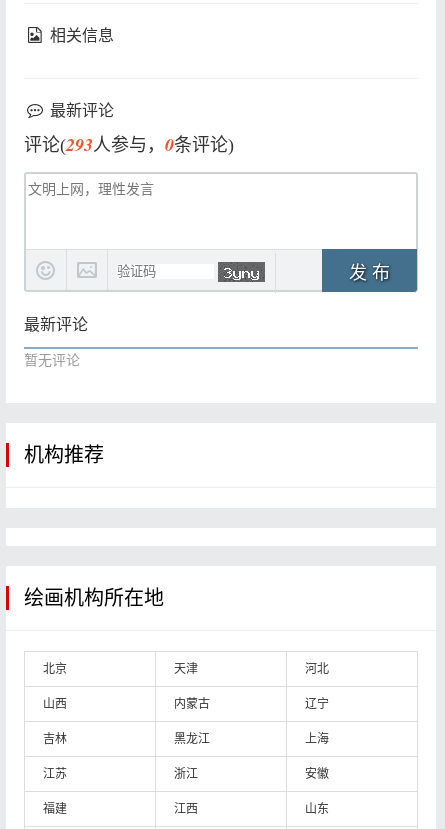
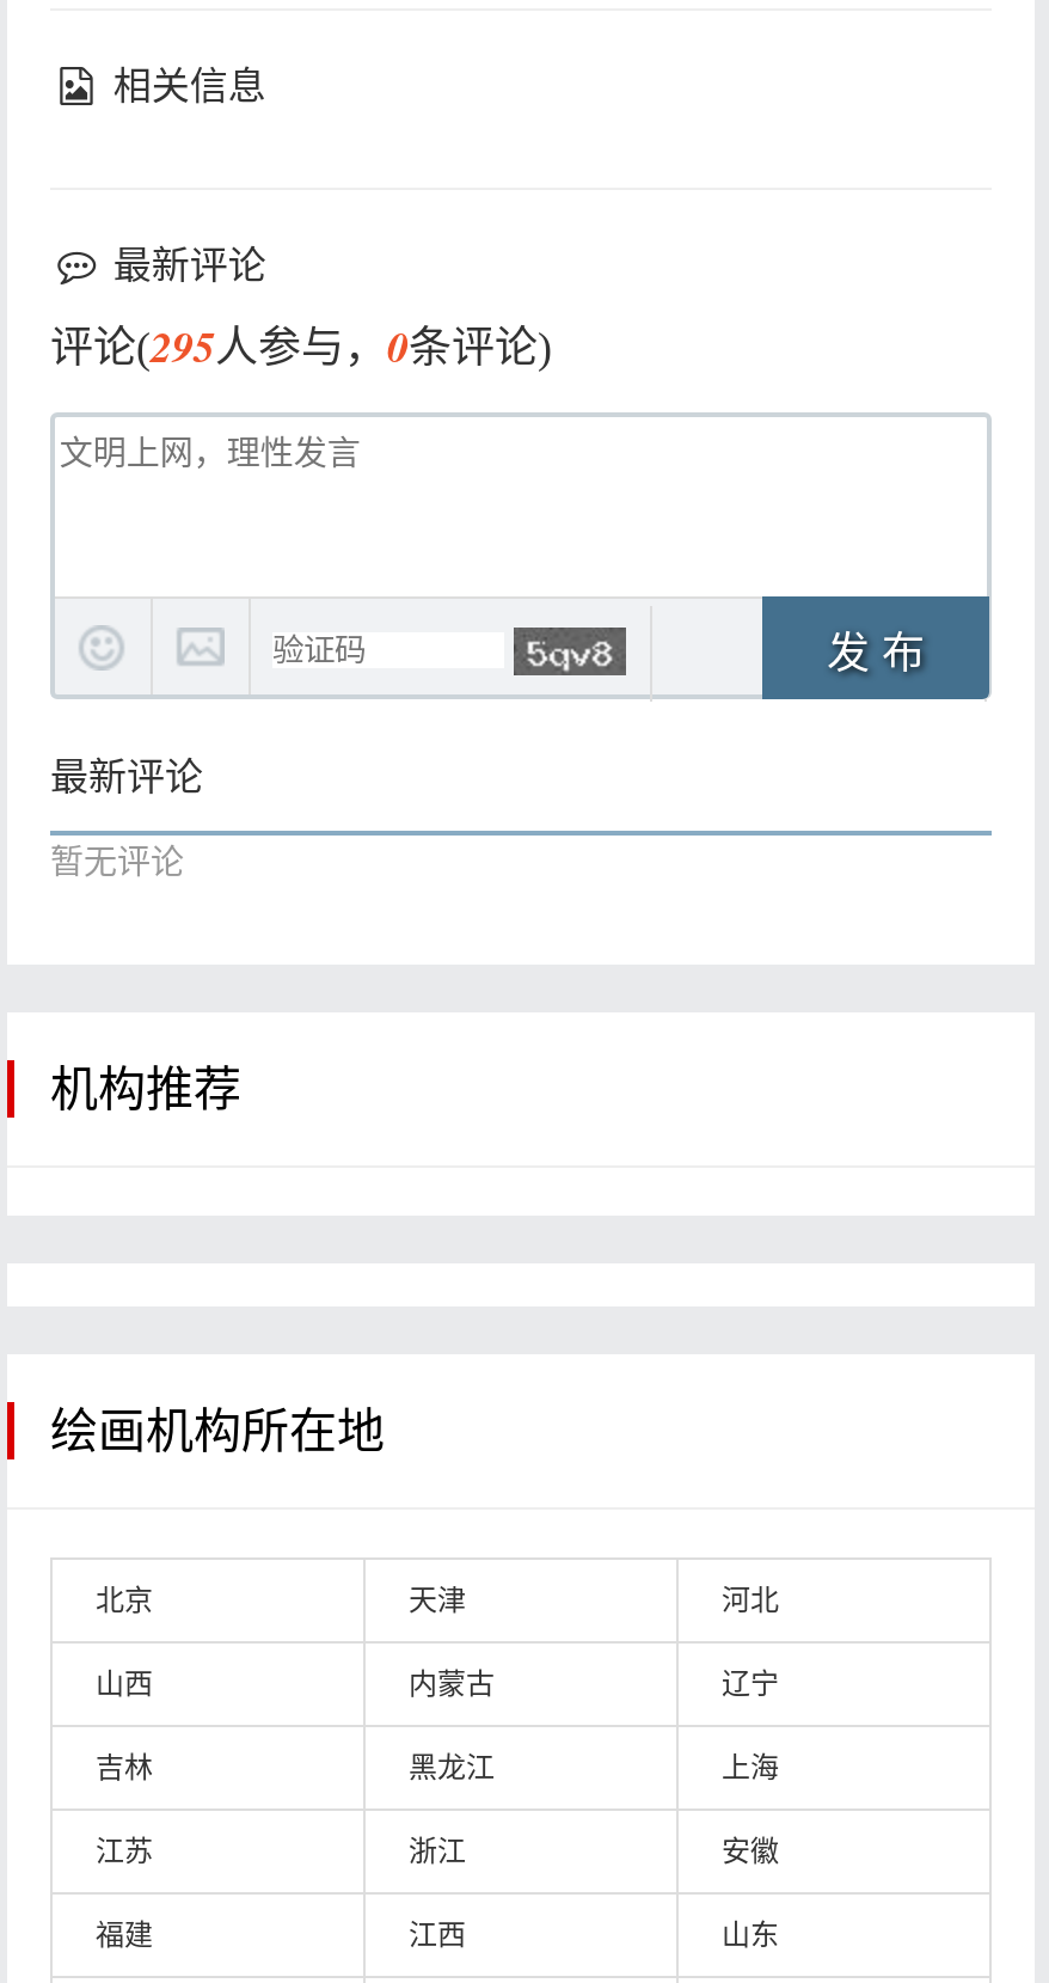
- 评论(293人参与，0条评论)
+ 评论(295人参与，0条评论)
